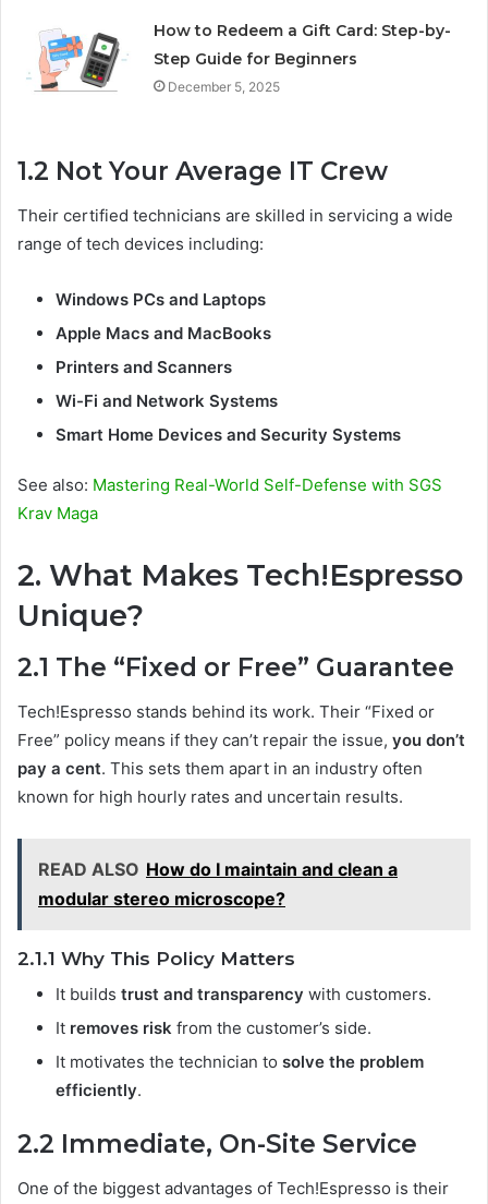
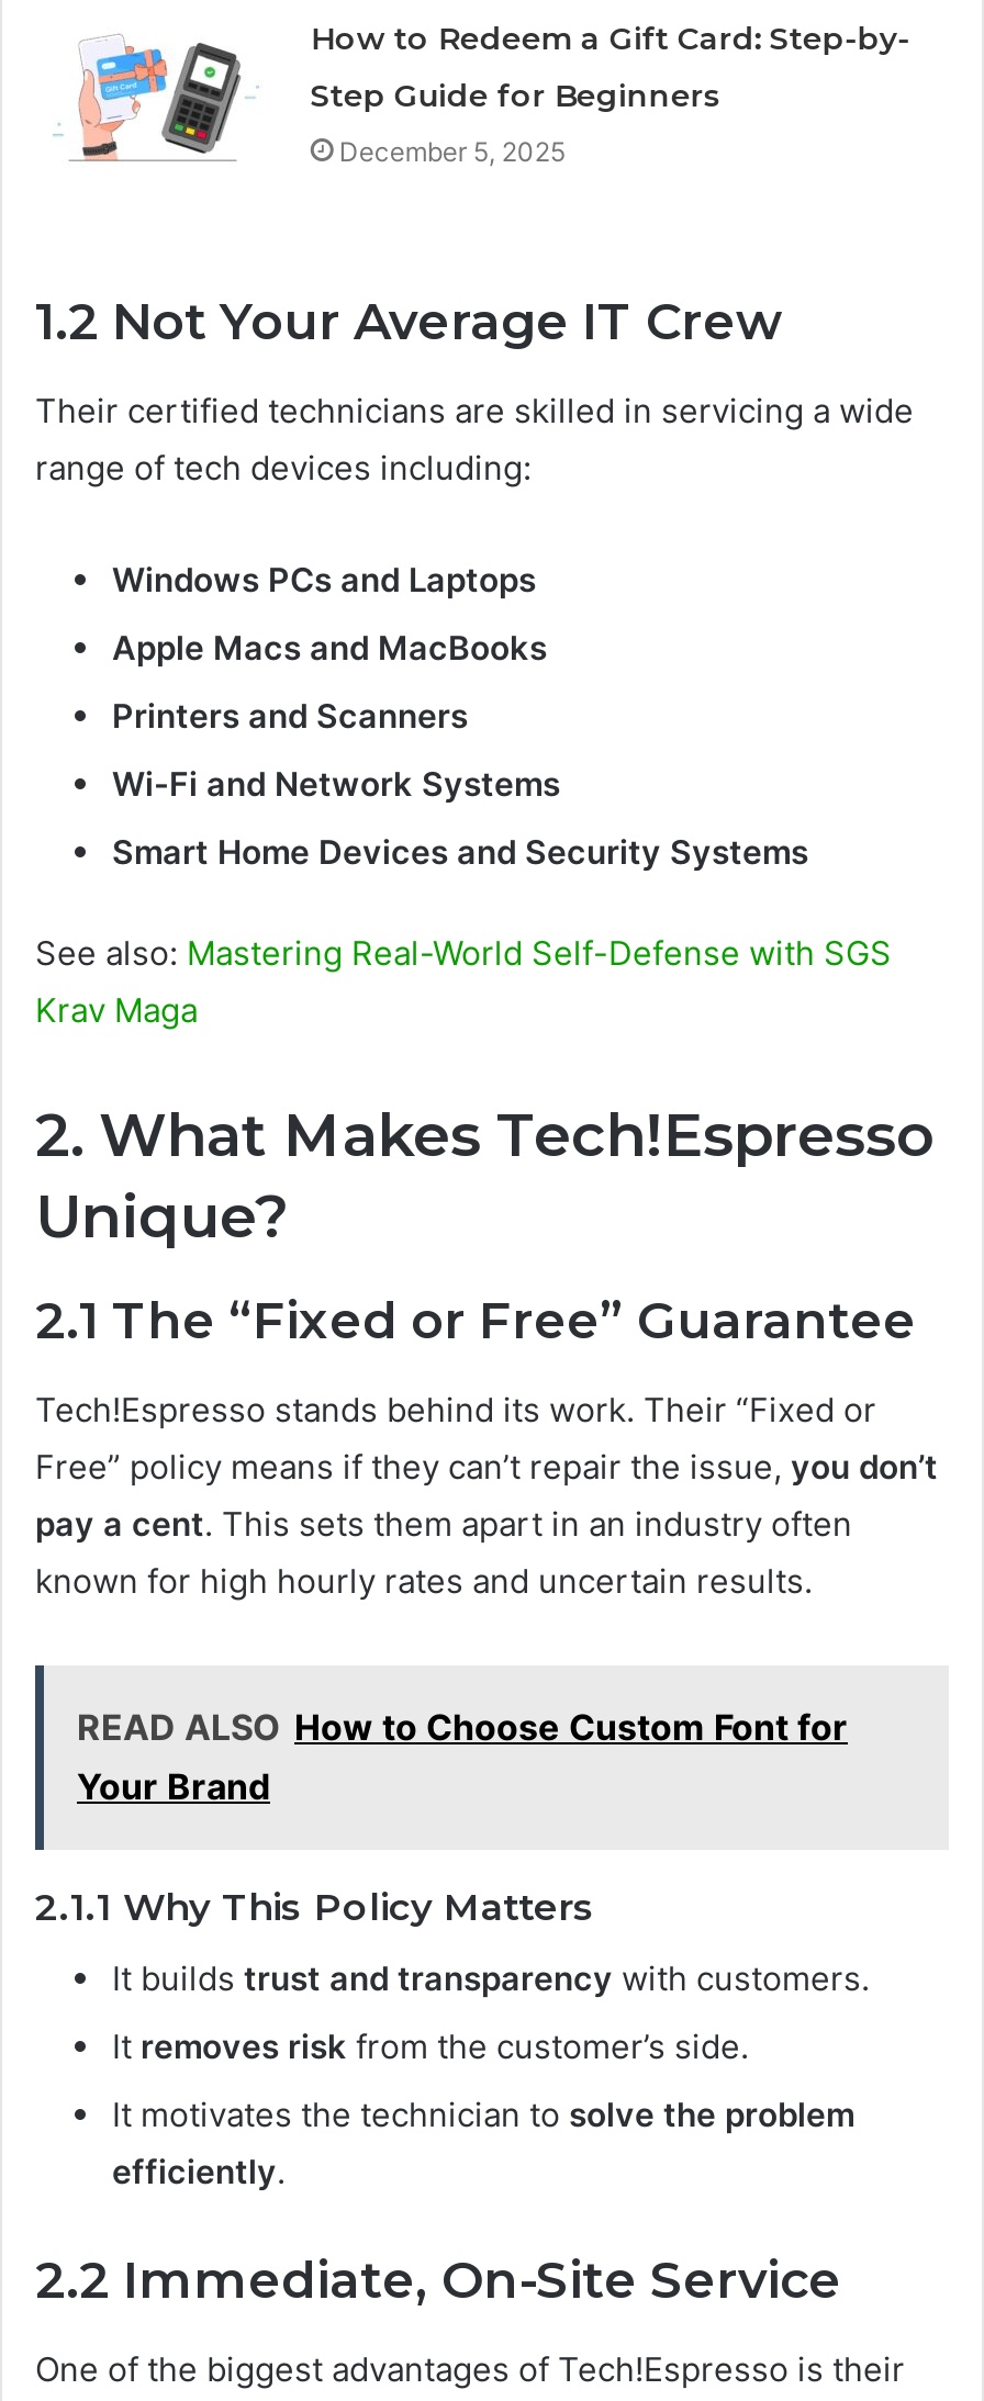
- READ ALSO How do I maintain and clean a
- modular stereo microscope?
+ READ ALSO How to Choose Custom Font for
+ Your Brand
